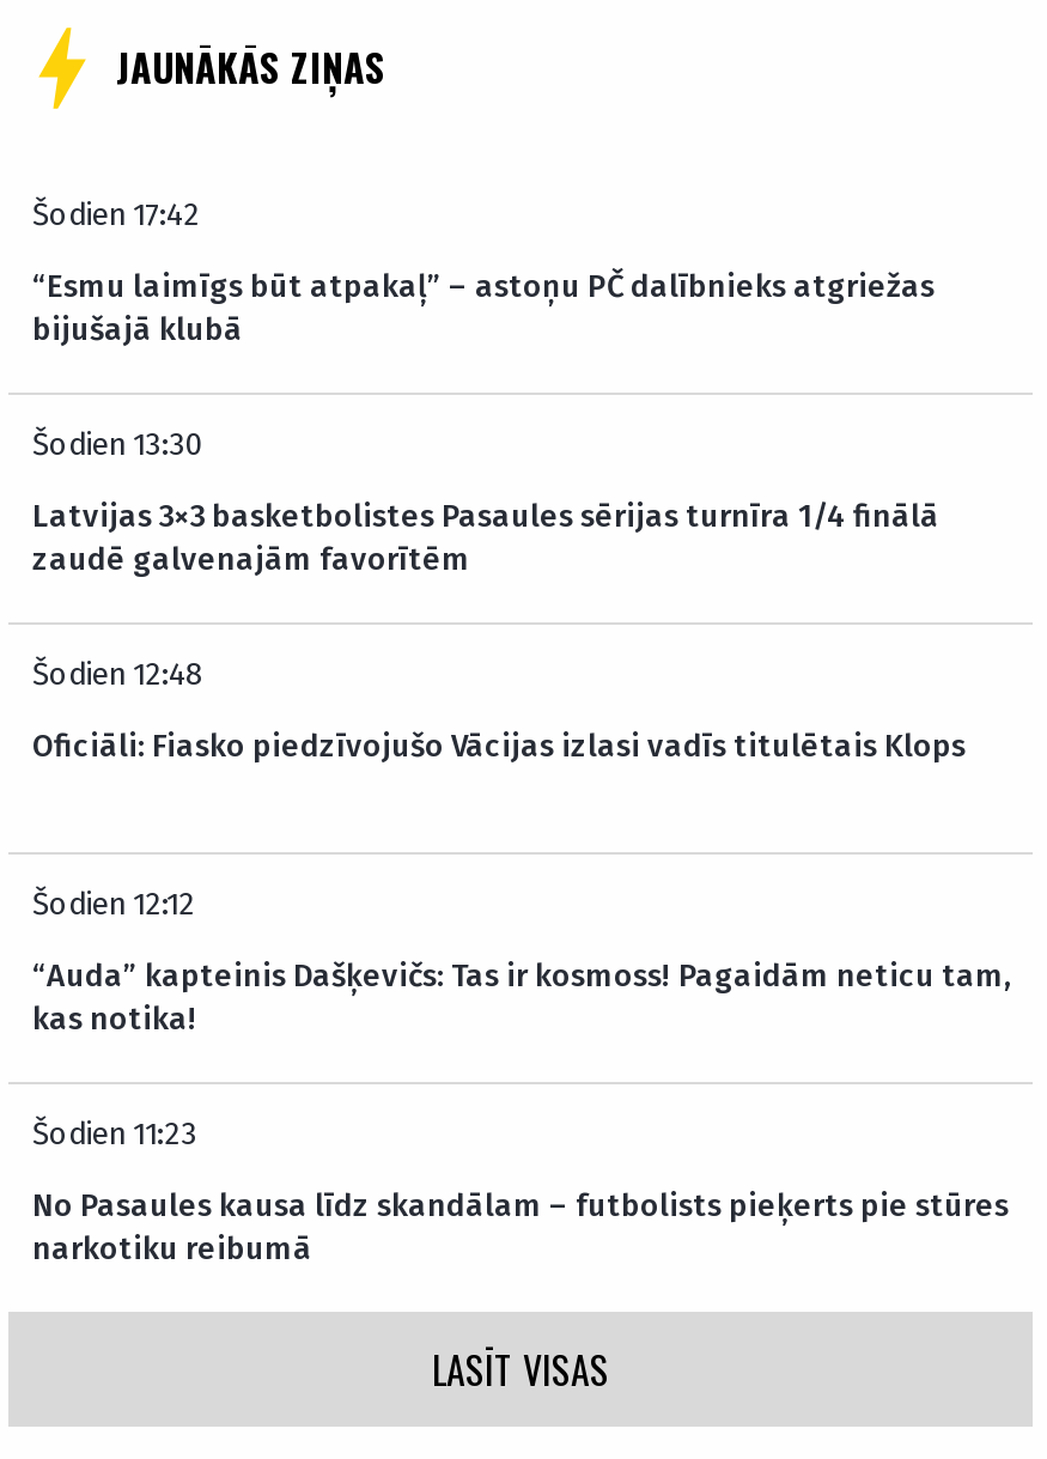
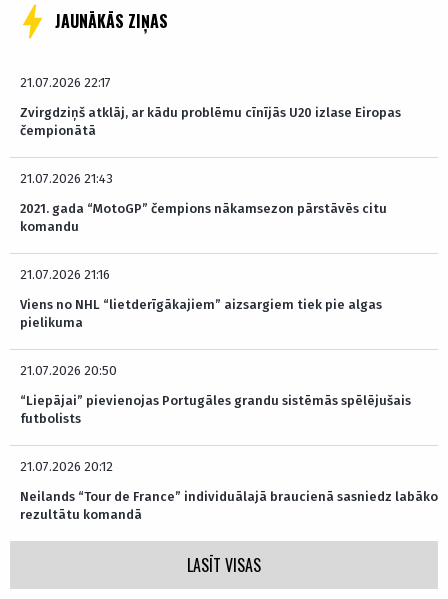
- Šodien 17:42
+ 21.07.2026 22:17

- “Esmu laimīgs būt atpakaļ” – astoņu PČ dalībnieks atgriežas
- bijušajā klubā
+ Zvirgdziņš atklāj, ar kādu problēmu cīnījās U20 izlase Eiropas
+ čempionātā

- Šodien 13:30
+ 21.07.2026 21:43

- Latvijas 3×3 basketbolistes Pasaules sērijas turnīra 1/4 finālā
- zaudē galvenajām favorītēm
+ 2021. gada “MotoGP” čempions nākamsezon pārstāvēs citu
+ komandu

- Šodien 12:48
+ 21.07.2026 21:16

- Oficiāli: Fiasko piedzīvojušo Vācijas izlasi vadīs titulētais Klops
+ Viens no NHL “lietderīgākajiem” aizsargiem tiek pie algas
+ pielikuma

- Šodien 12:12
+ 21.07.2026 20:50

- “Auda” kapteinis Dašķevičs: Tas ir kosmoss! Pagaidām neticu tam,
- kas notika!
+ “Liepājai” pievienojas Portugāles grandu sistēmās spēlējušais
+ futbolists

- Šodien 11:23
+ 21.07.2026 20:12

- No Pasaules kausa līdz skandālam – futbolists pieķerts pie stūres
- narkotiku reibumā
+ Neilands “Tour de France” individuālajā braucienā sasniedz labāko
+ rezultātu komandā
